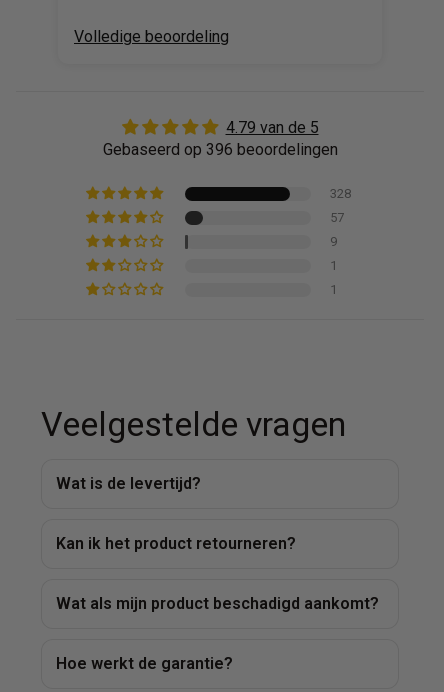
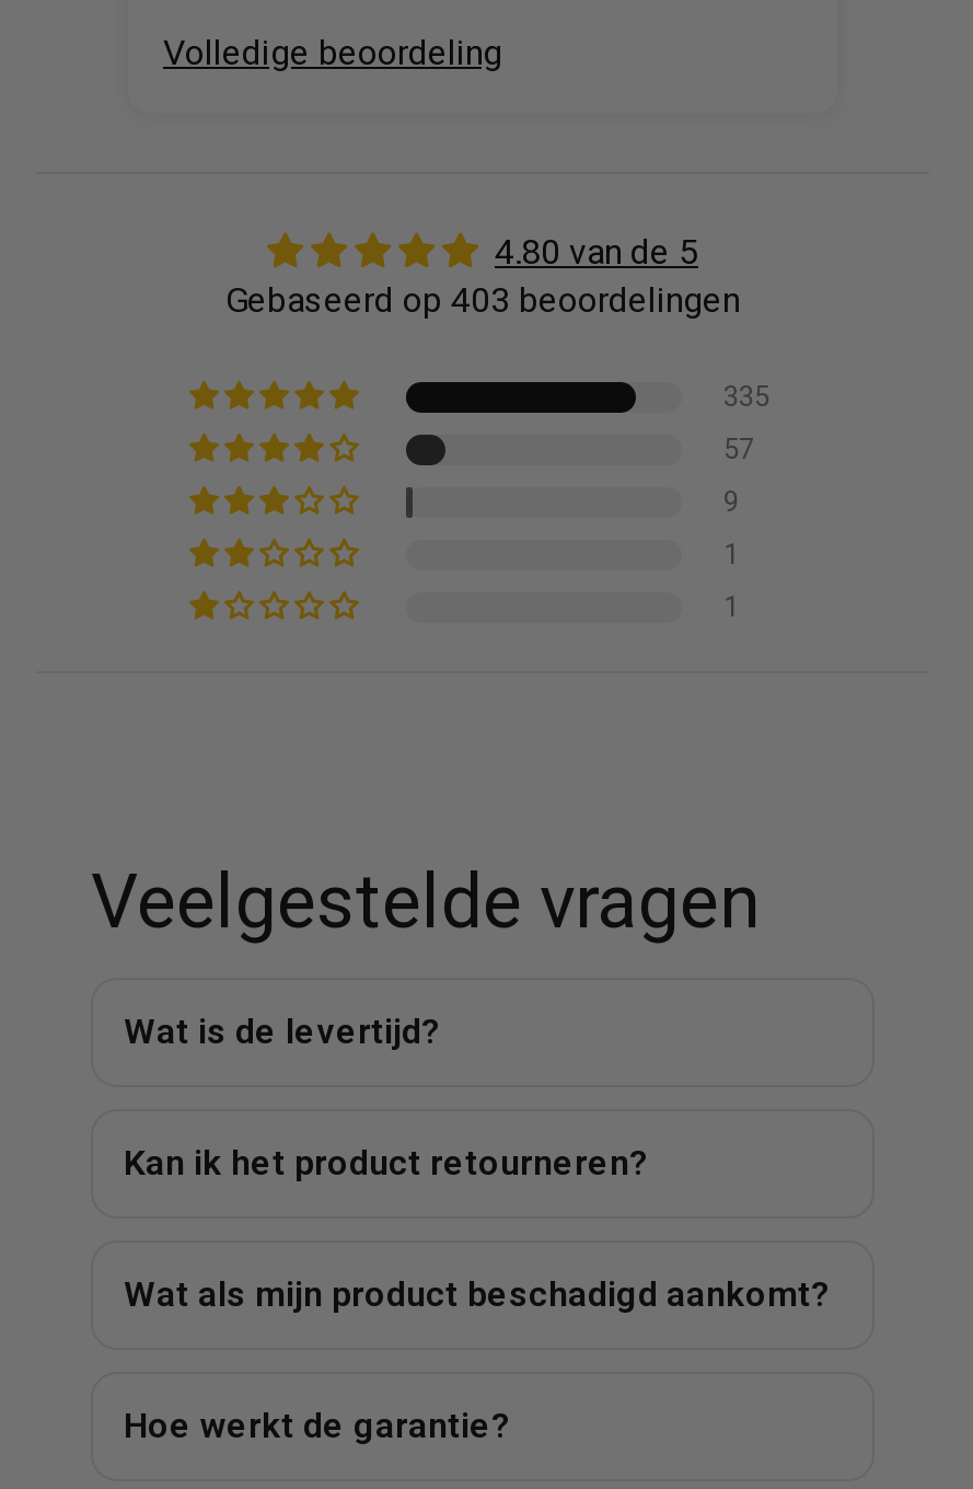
- 4.79 van de 5
+ 4.80 van de 5

- Gebaseerd op 396 beoordelingen
+ Gebaseerd op 403 beoordelingen

- 328
+ 335
